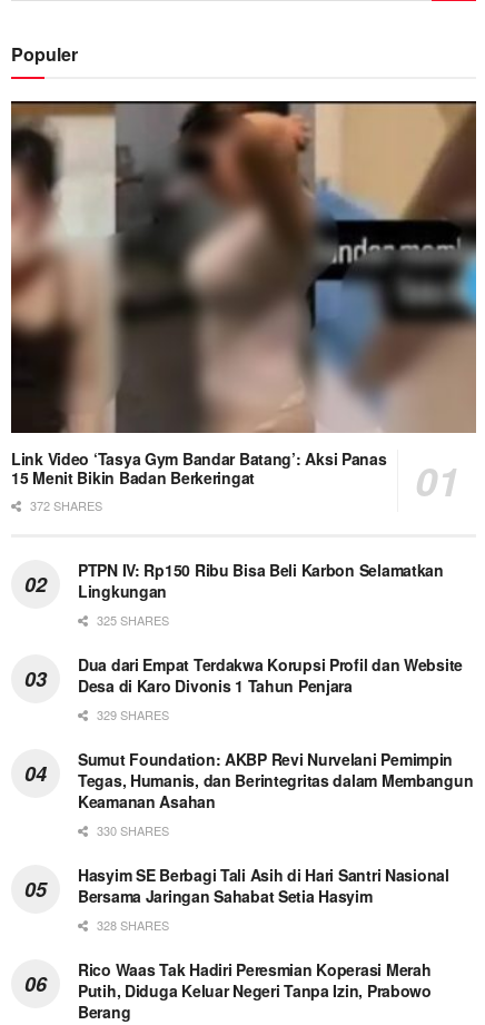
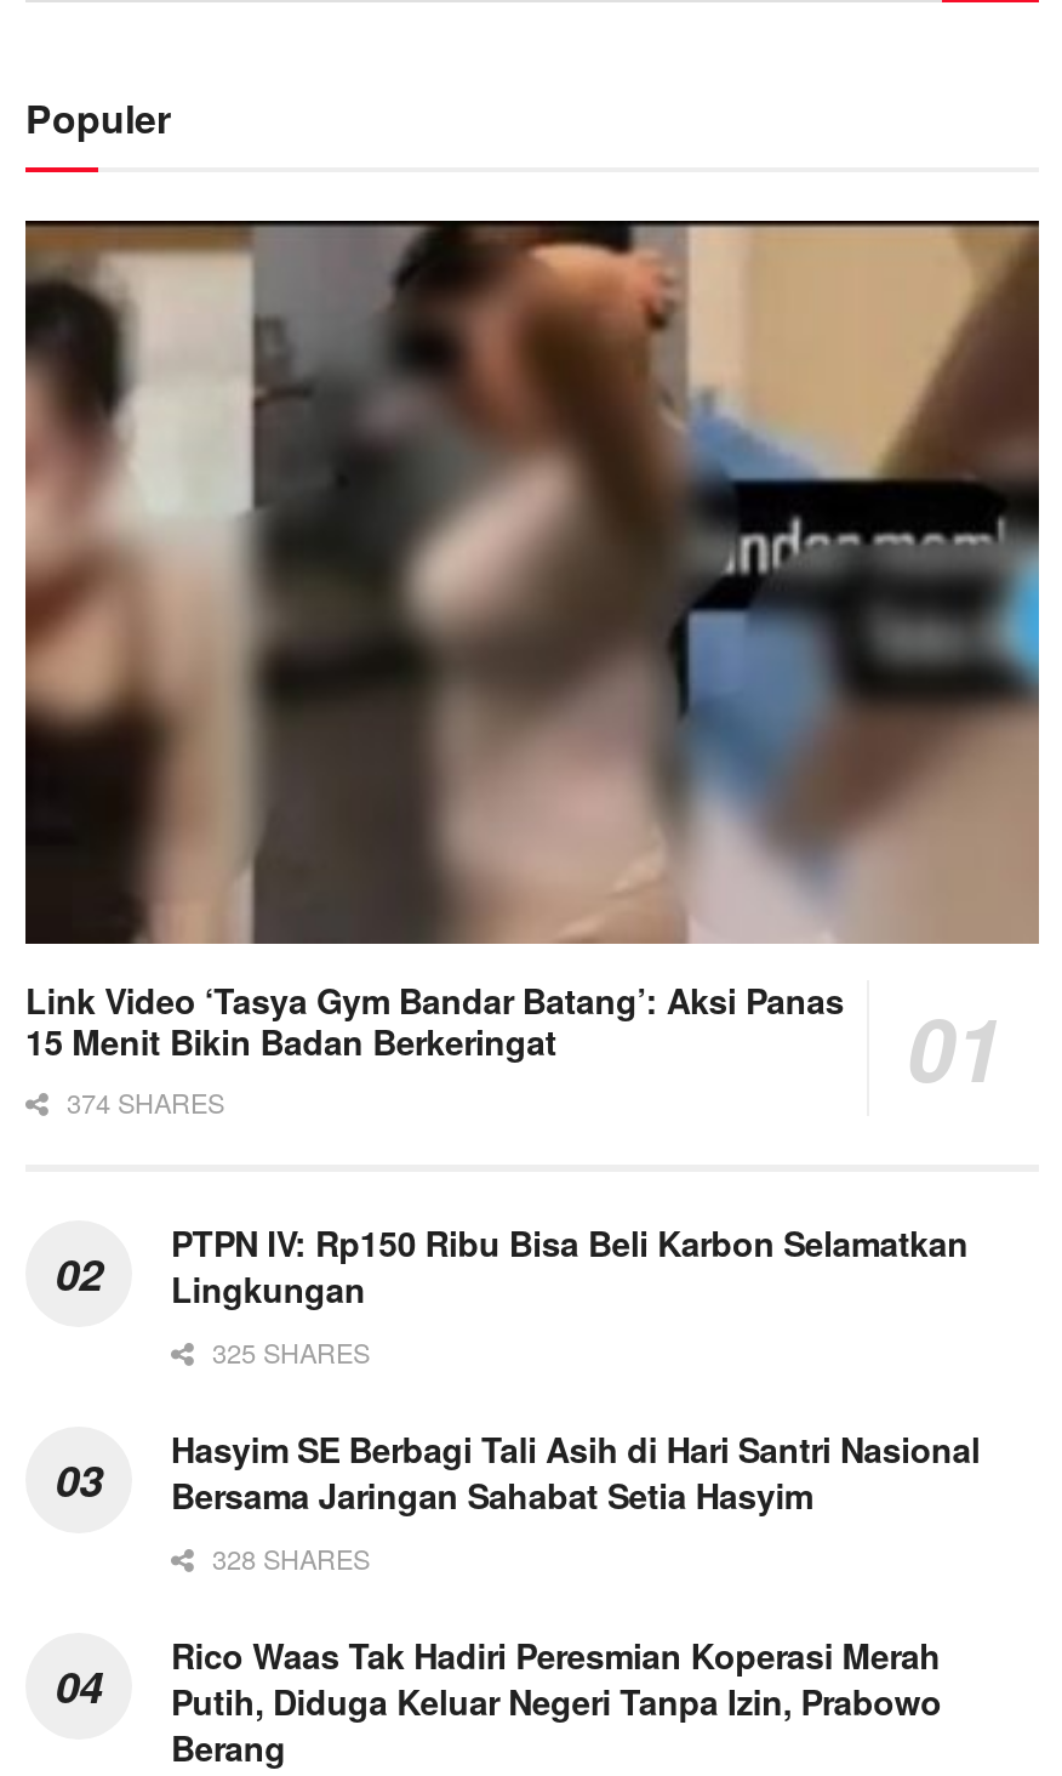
- 372 SHARES
+ 374 SHARES

- Dua dari Empat Terdakwa Korupsi Profil dan Website
- Desa di Karo Divonis 1 Tahun Penjara
- 329 SHARES
- Sumut Foundation: AKBP Revi Nurvelani Pemimpin
- Tegas, Humanis, dan Berintegritas dalam Membangun
- Keamanan Asahan
- 330 SHARES
